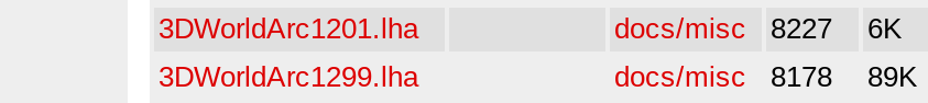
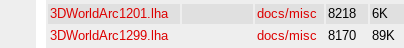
- docs/misc 8227 6K
+ docs/misc 8218 6K

- docs/misc 8178 89K
+ docs/misc 8170 89K
